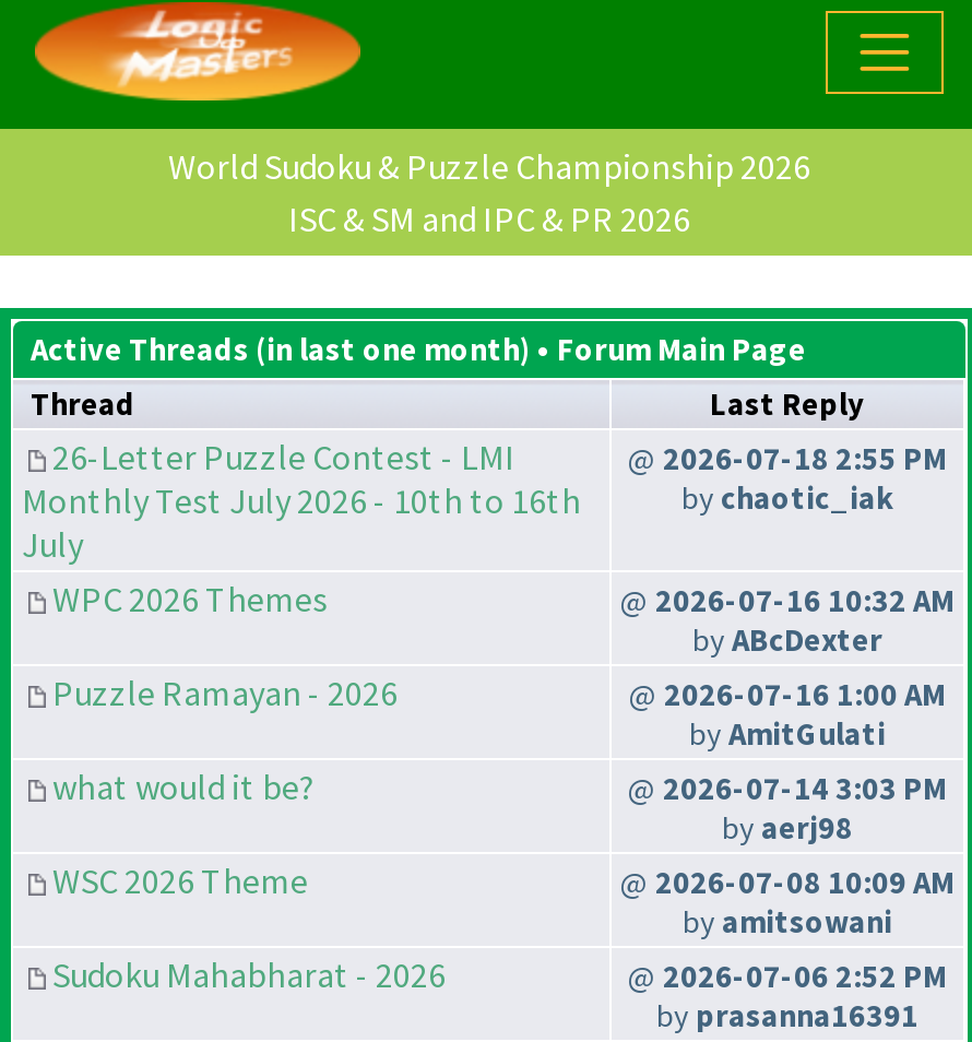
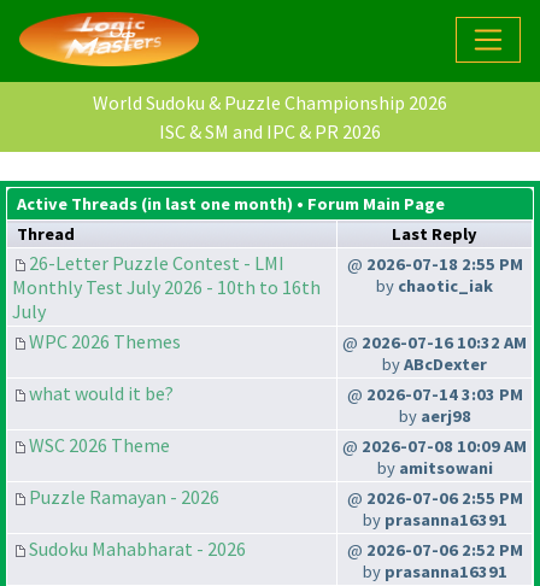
moved down: Puzzle Ramayan - 2026

- @ 2026-07-16 1:00 AM
- by AmitGulati

moved up: what would it be? | @ 2026-07-14 3:03 PM | by aerj98 | WSC 2026 Theme | @ 2026-07-08 10:09 AM | by amitsowani

+ @ 2026-07-06 2:55 PM
+ by prasanna16391
